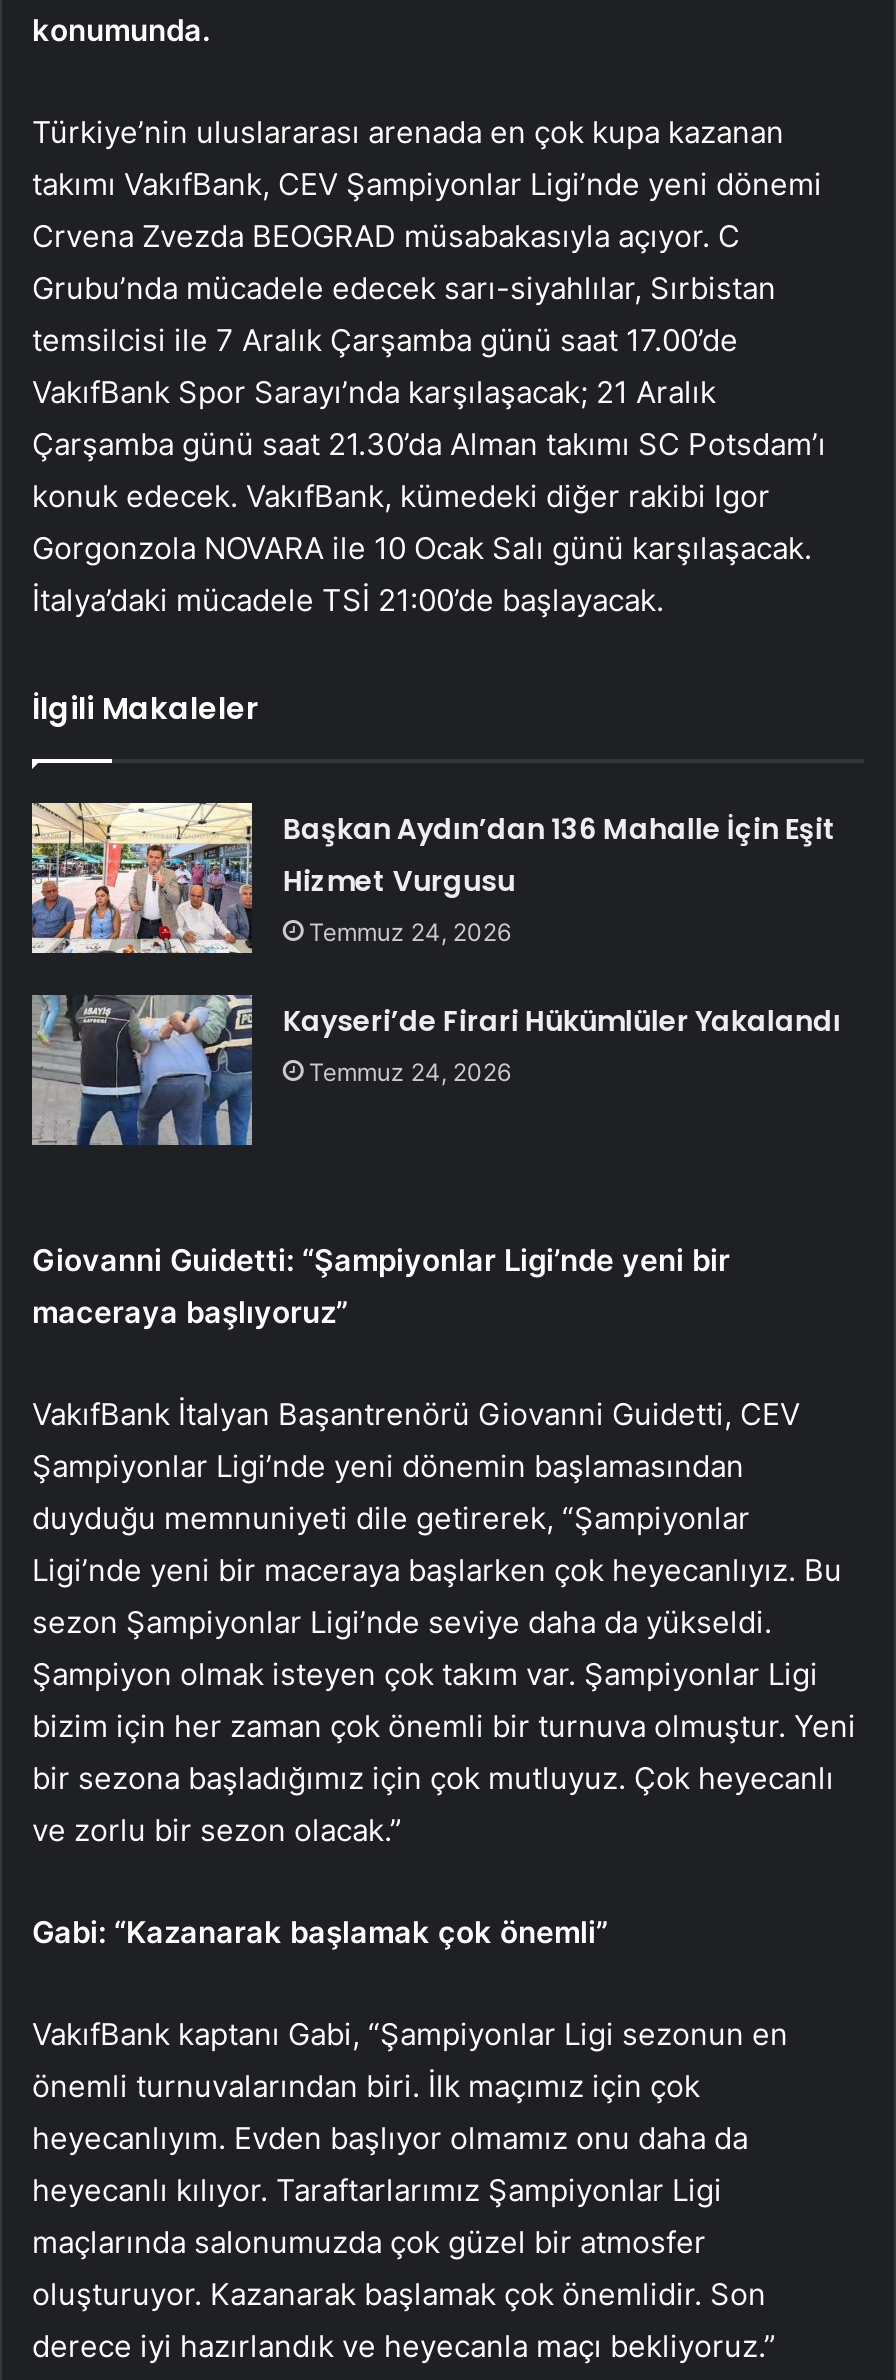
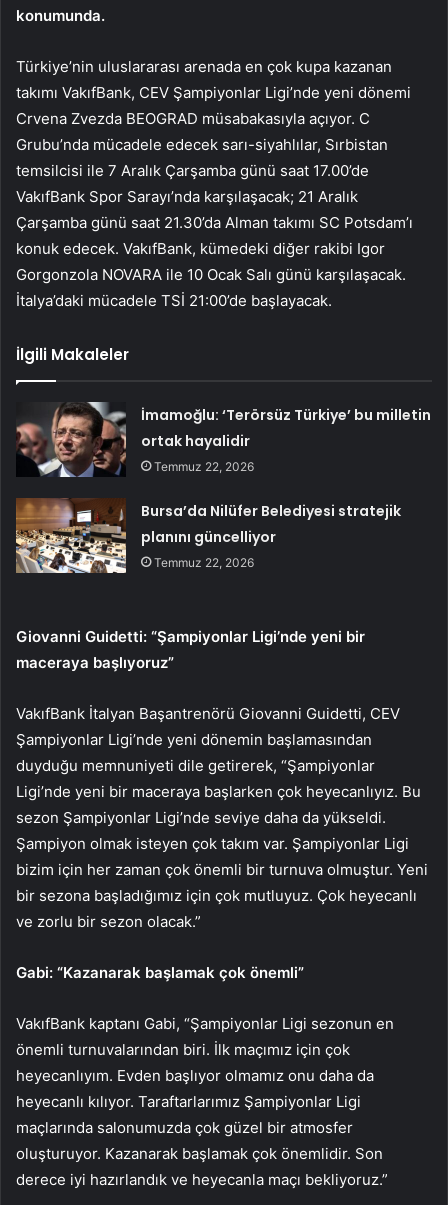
- [image]
- Başkan Aydın’dan 136 Mahalle İçin Eşit
- Hizmet Vurgusu
- Temmuz 24, 2026
+ [image]
+ İmamoğlu: ‘Terörsüz Türkiye’ bu milletin
+ ortak hayalidir
+ Temmuz 22, 2026

- [image]
- Kayseri’de Firari Hükümlüler Yakalandı
- Temmuz 24, 2026
+ [image]
+ Bursa’da Nilüfer Belediyesi stratejik
+ planını güncelliyor
+ Temmuz 22, 2026
